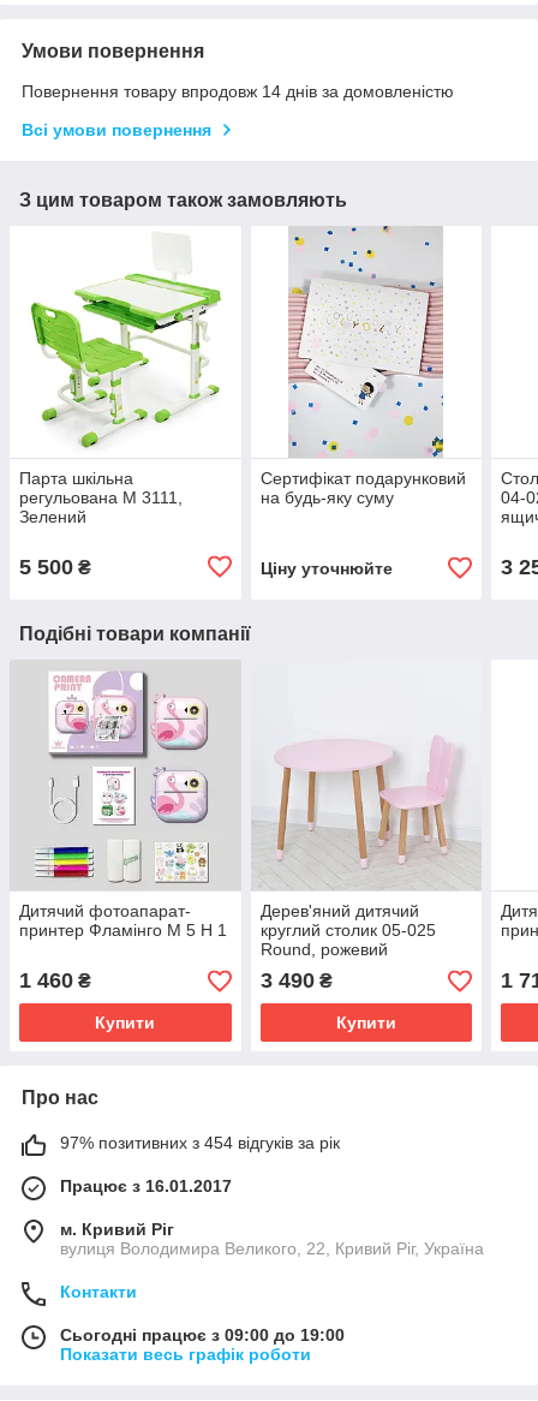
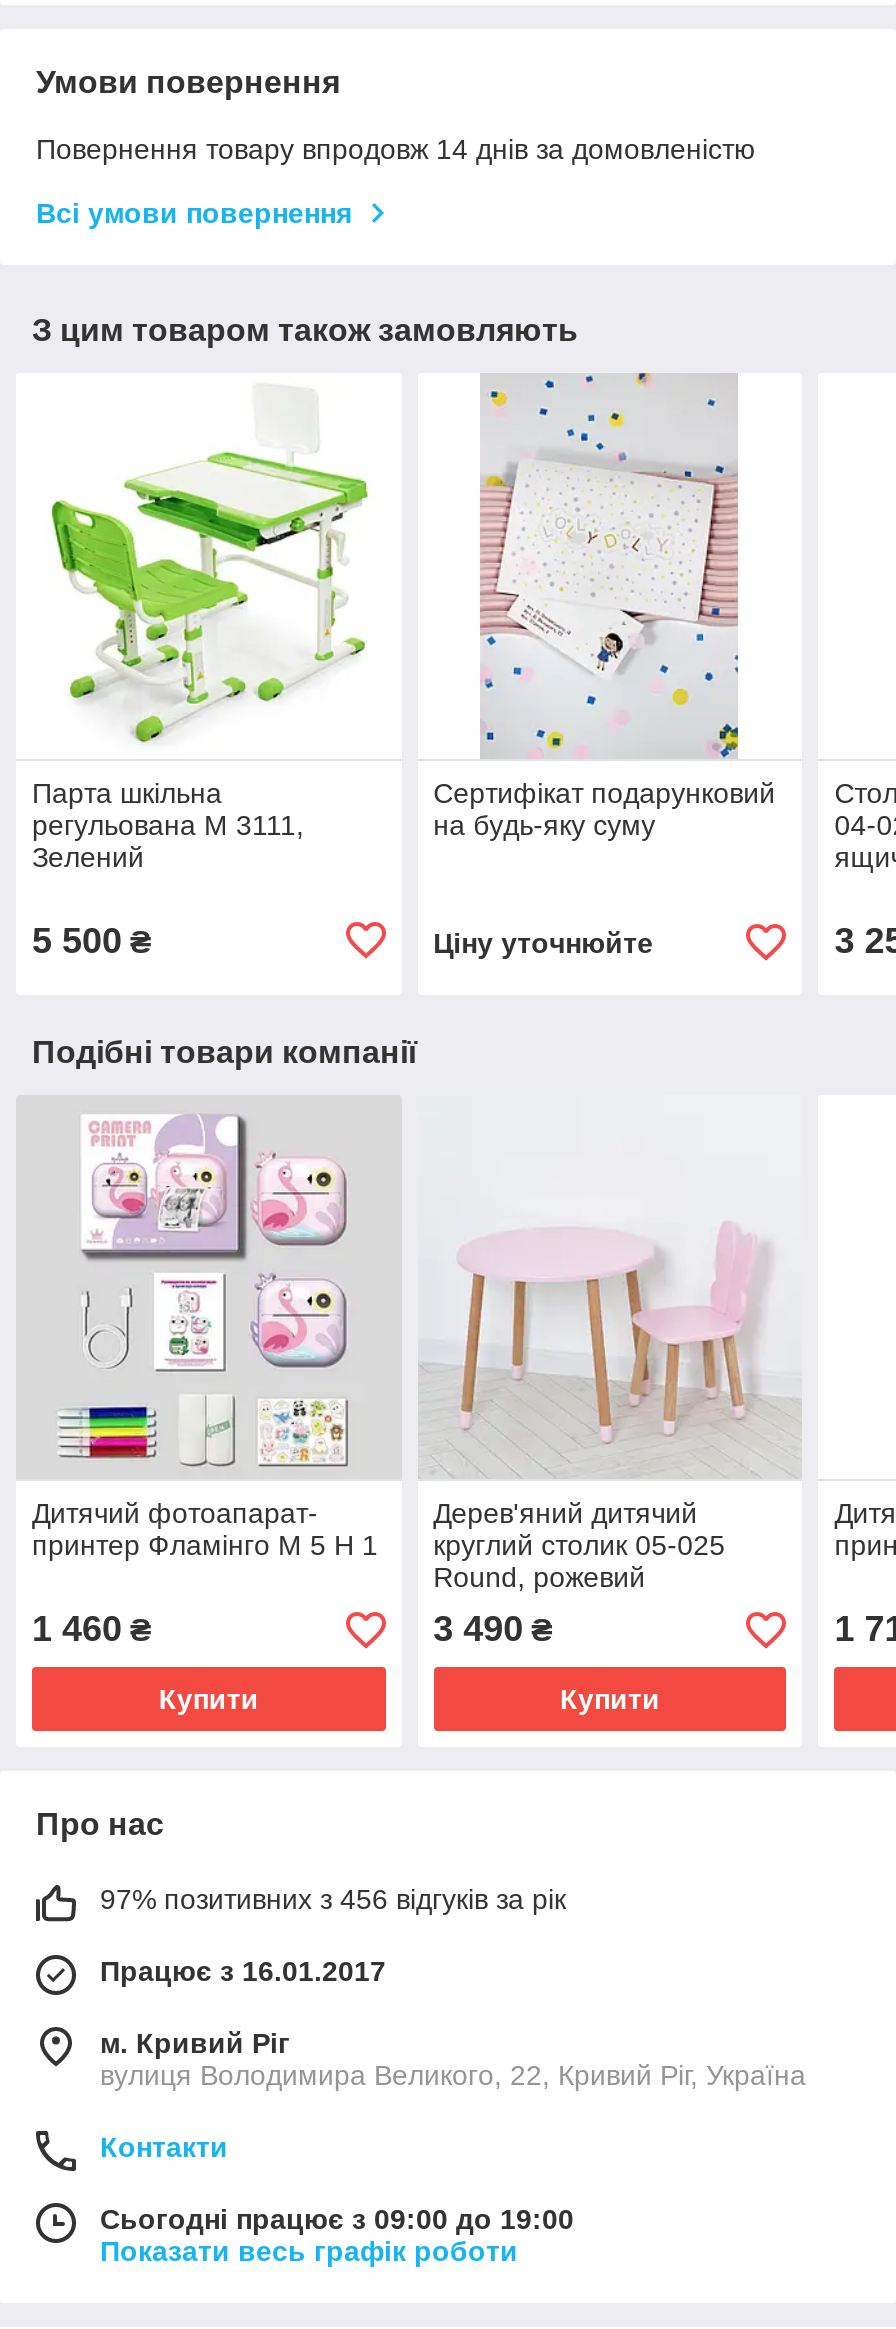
- 97% позитивних з 454 відгуків за рік
+ 97% позитивних з 456 відгуків за рік
